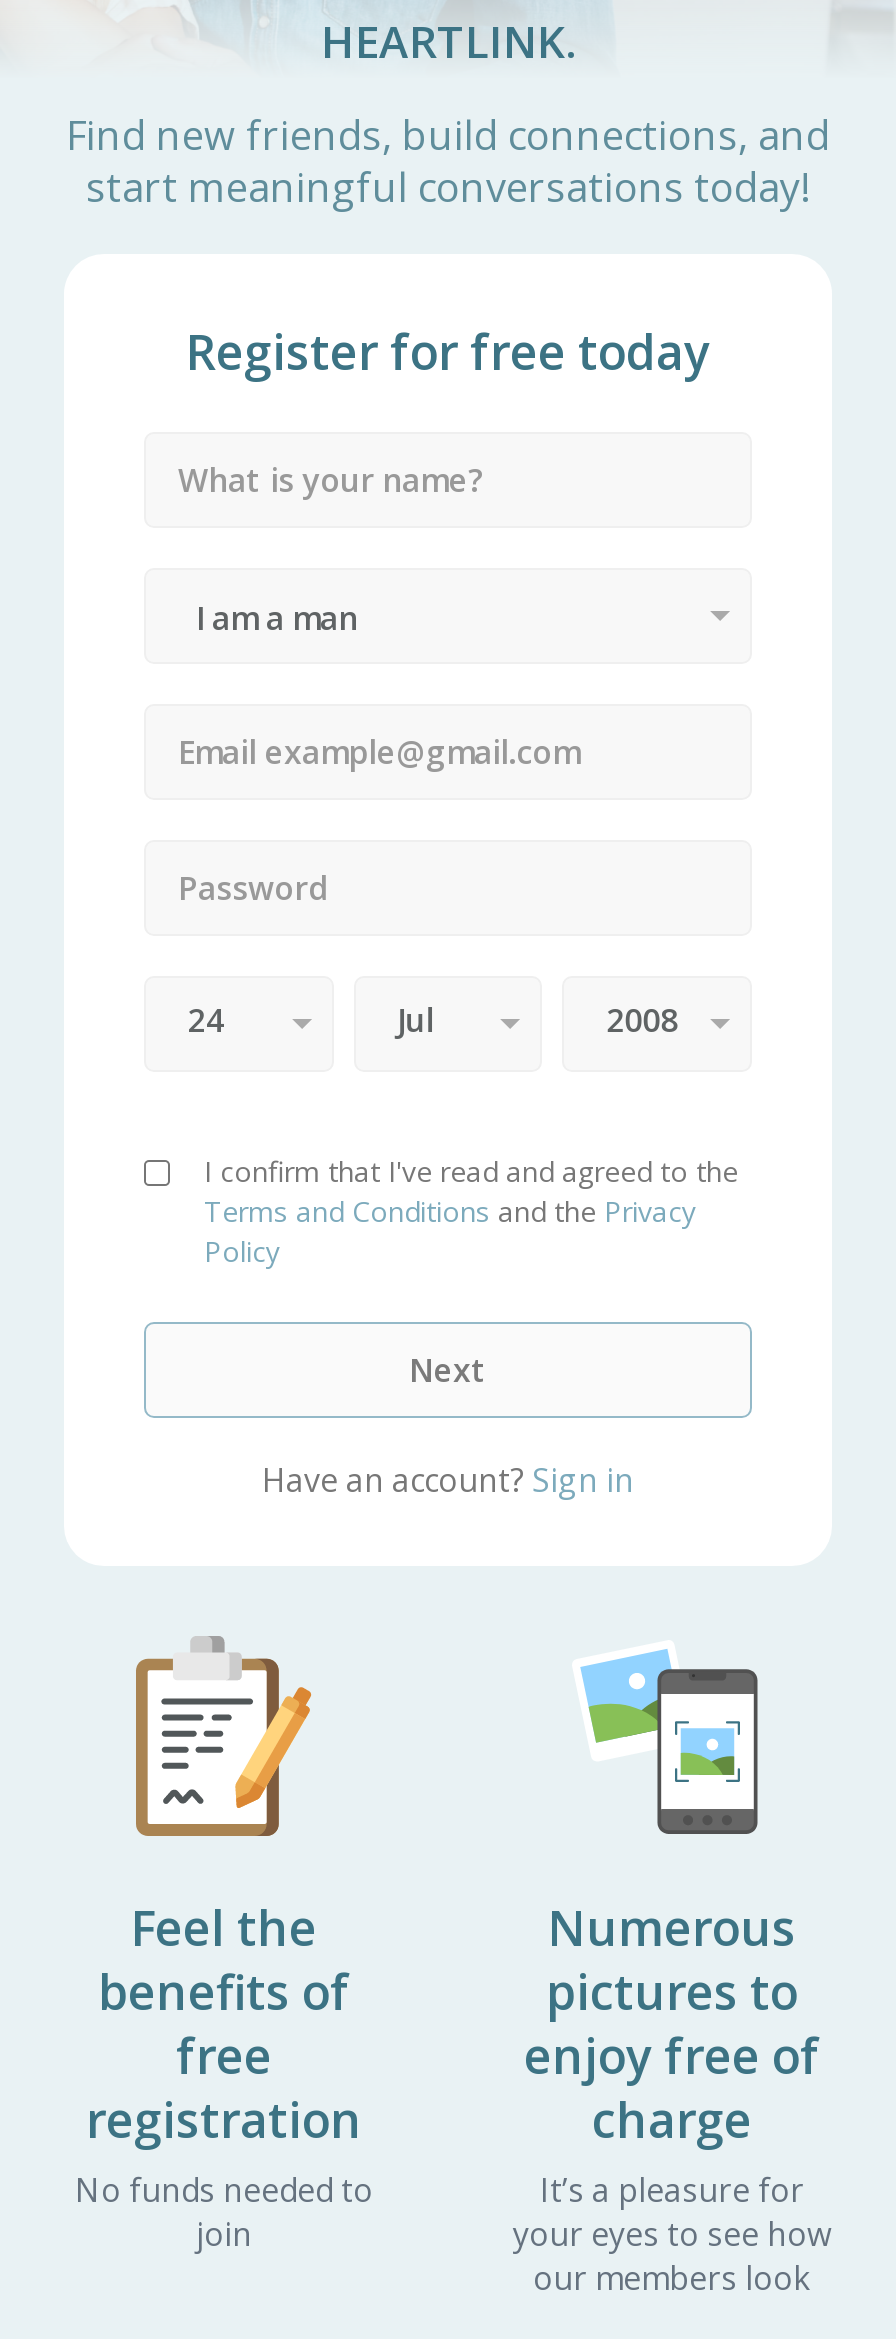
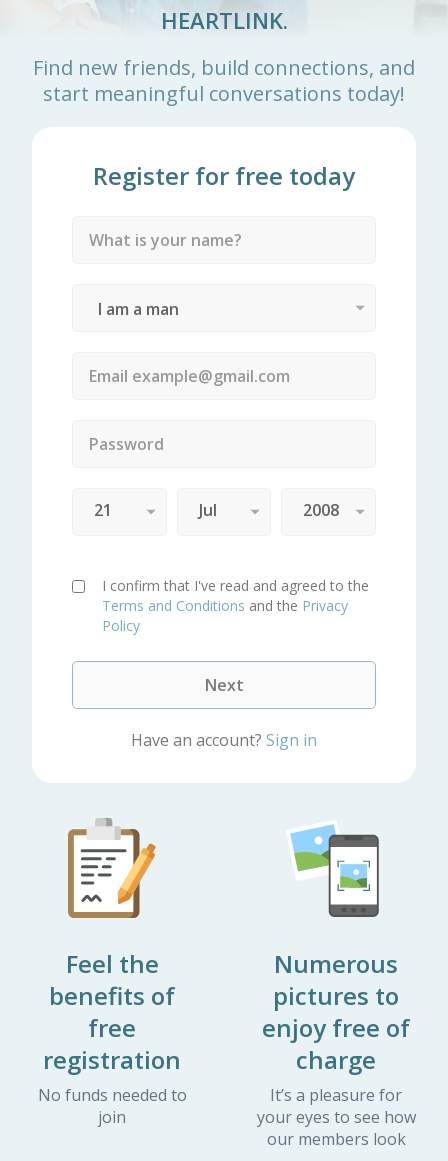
- 24
+ 21
